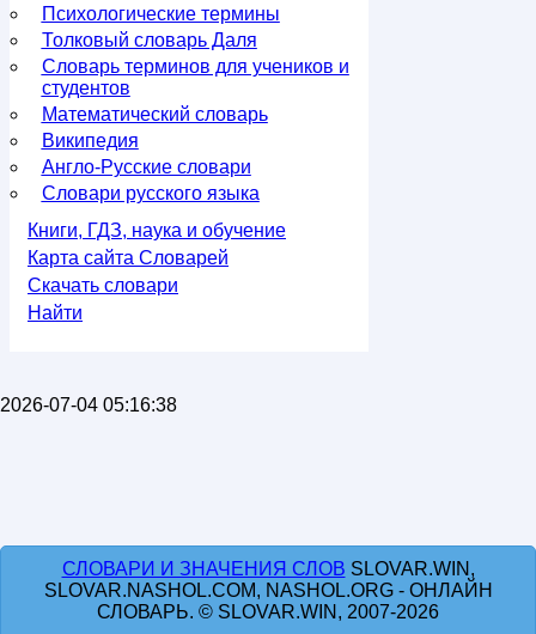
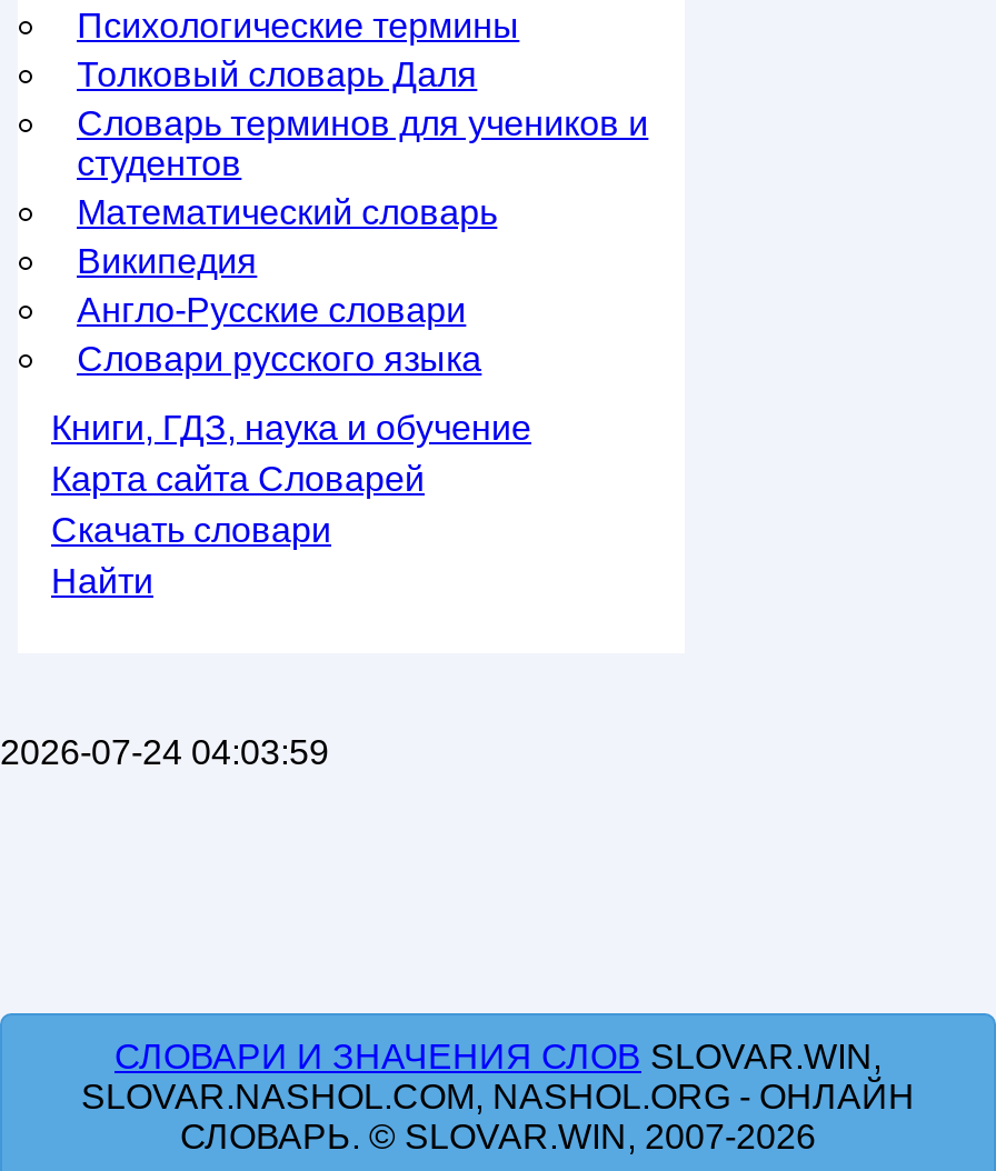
- 2026-07-04 05:16:38
+ 2026-07-24 04:03:59
